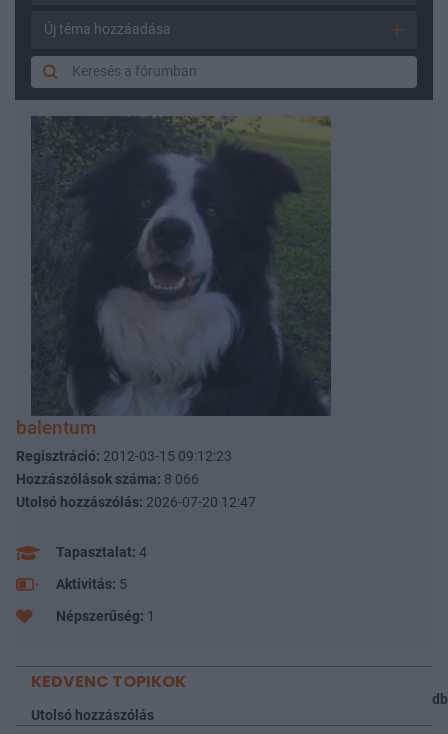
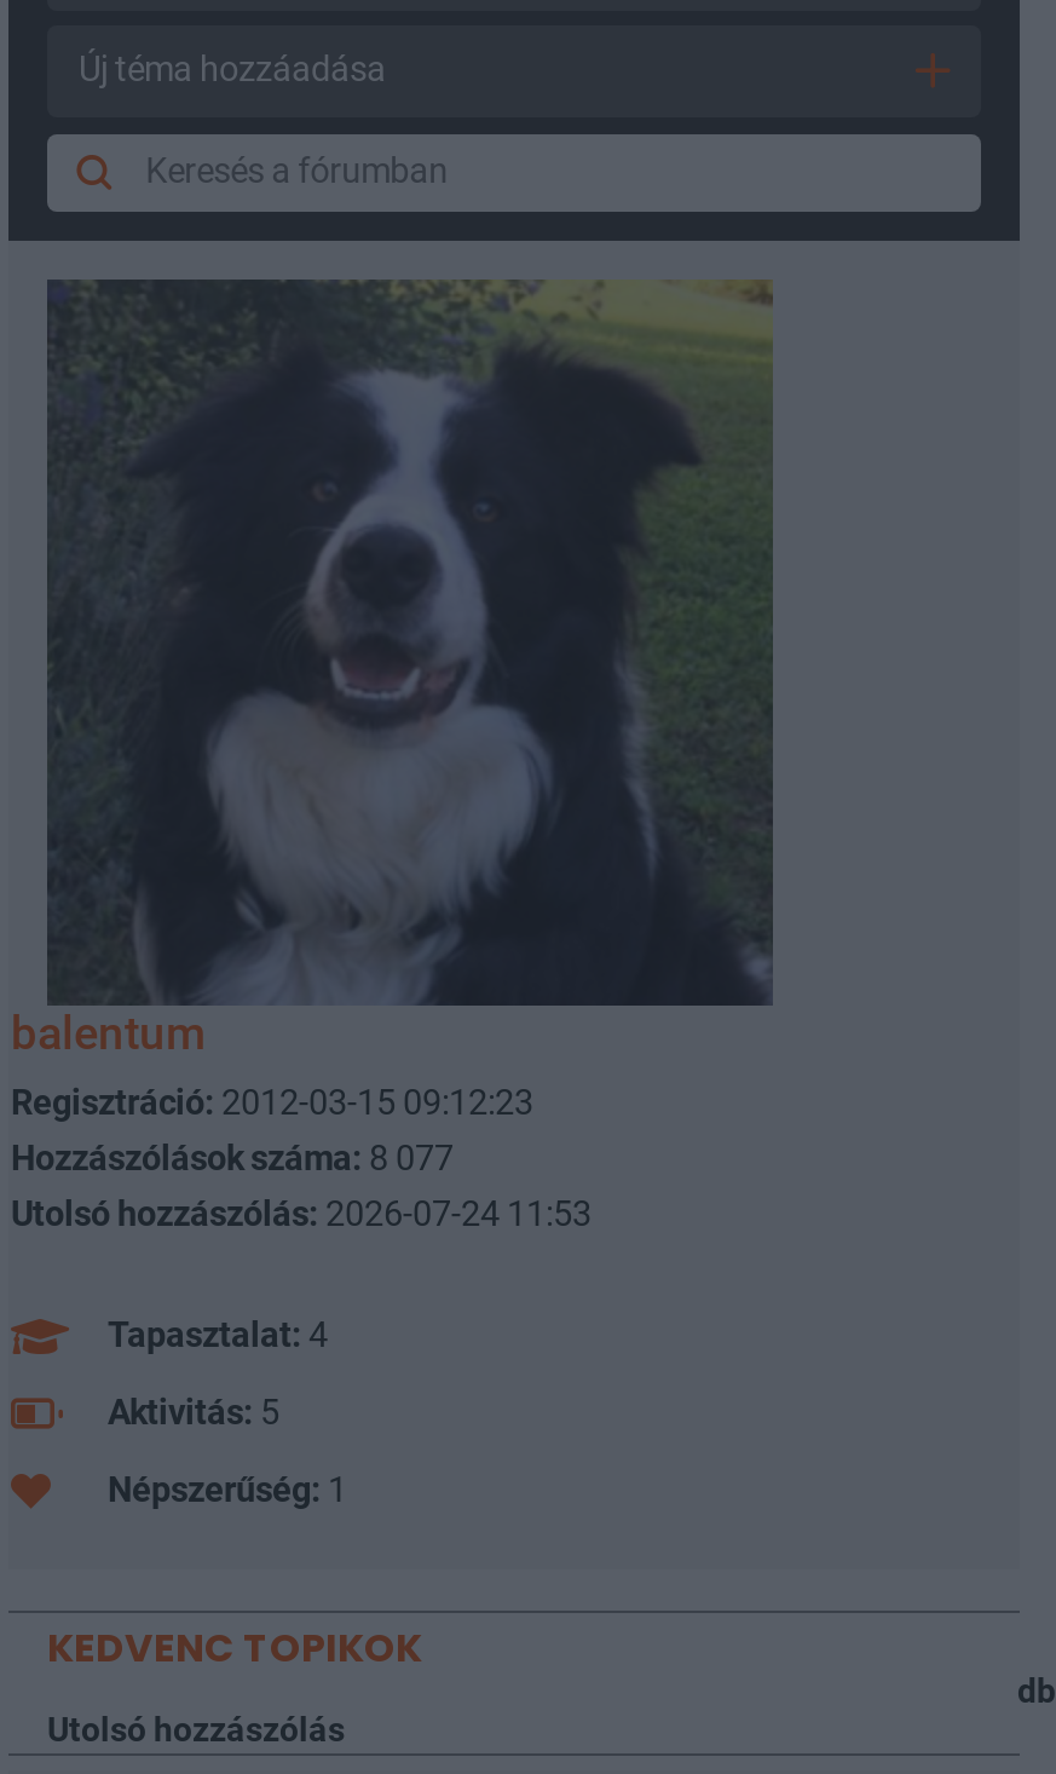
- Hozzászólások száma: 8 066
+ Hozzászólások száma: 8 077

- Utolsó hozzászólás: 2026-07-20 12:47
+ Utolsó hozzászólás: 2026-07-24 11:53
